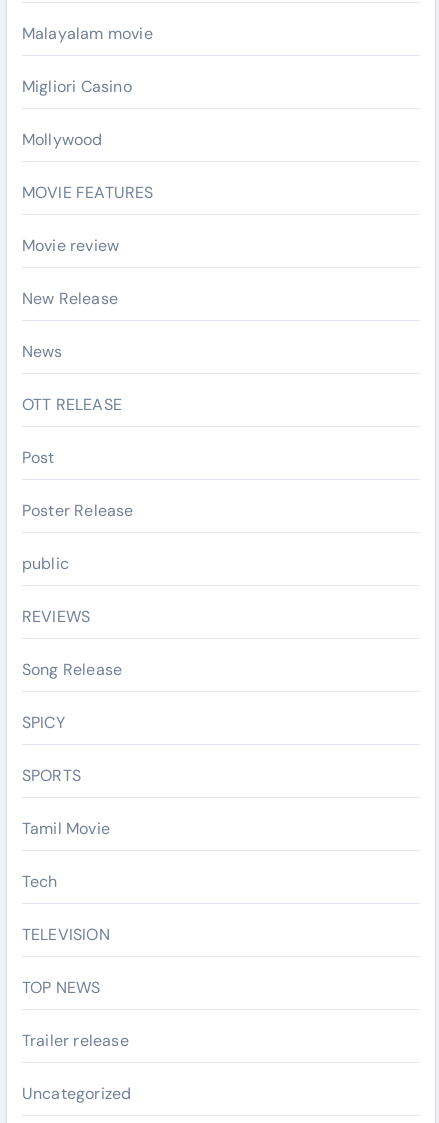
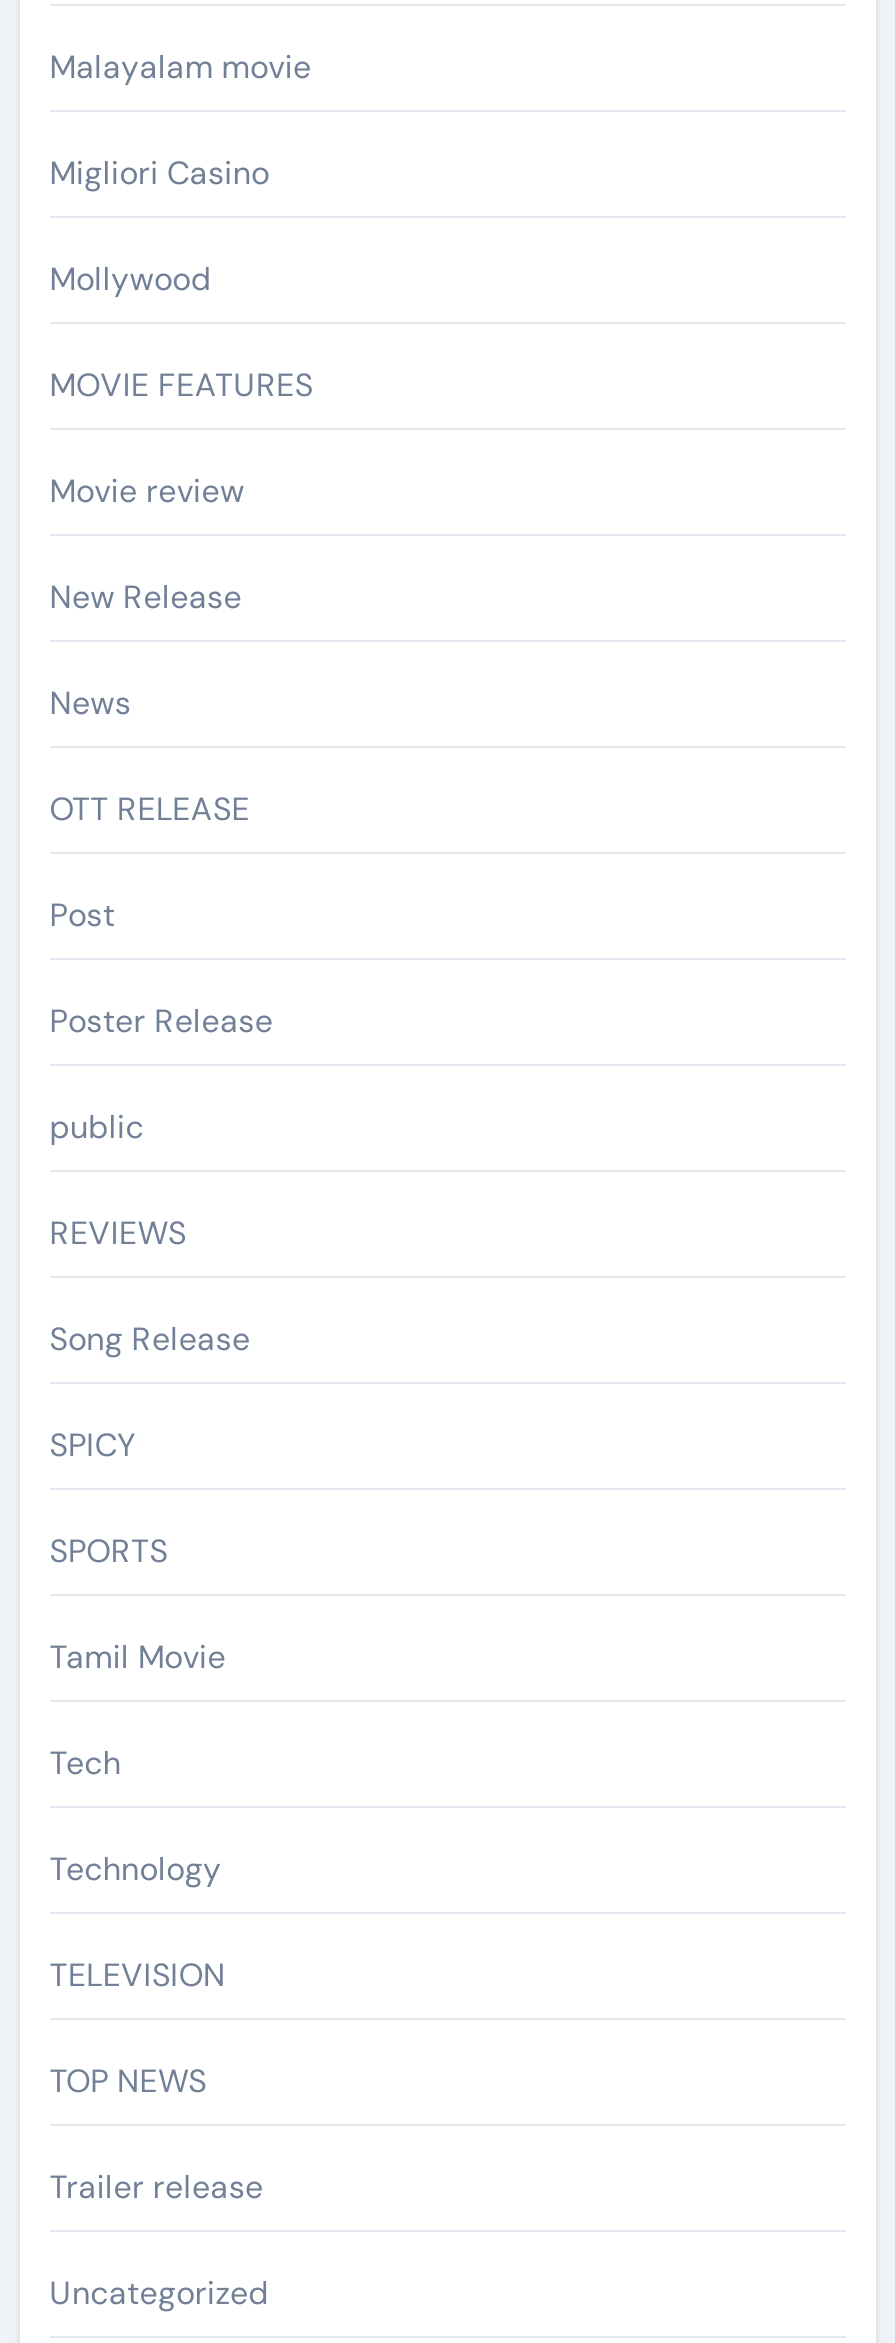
+ Technology
